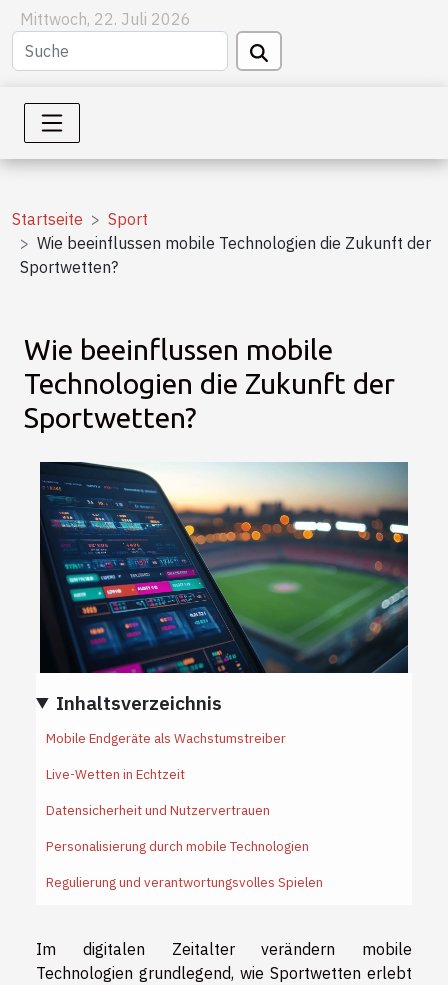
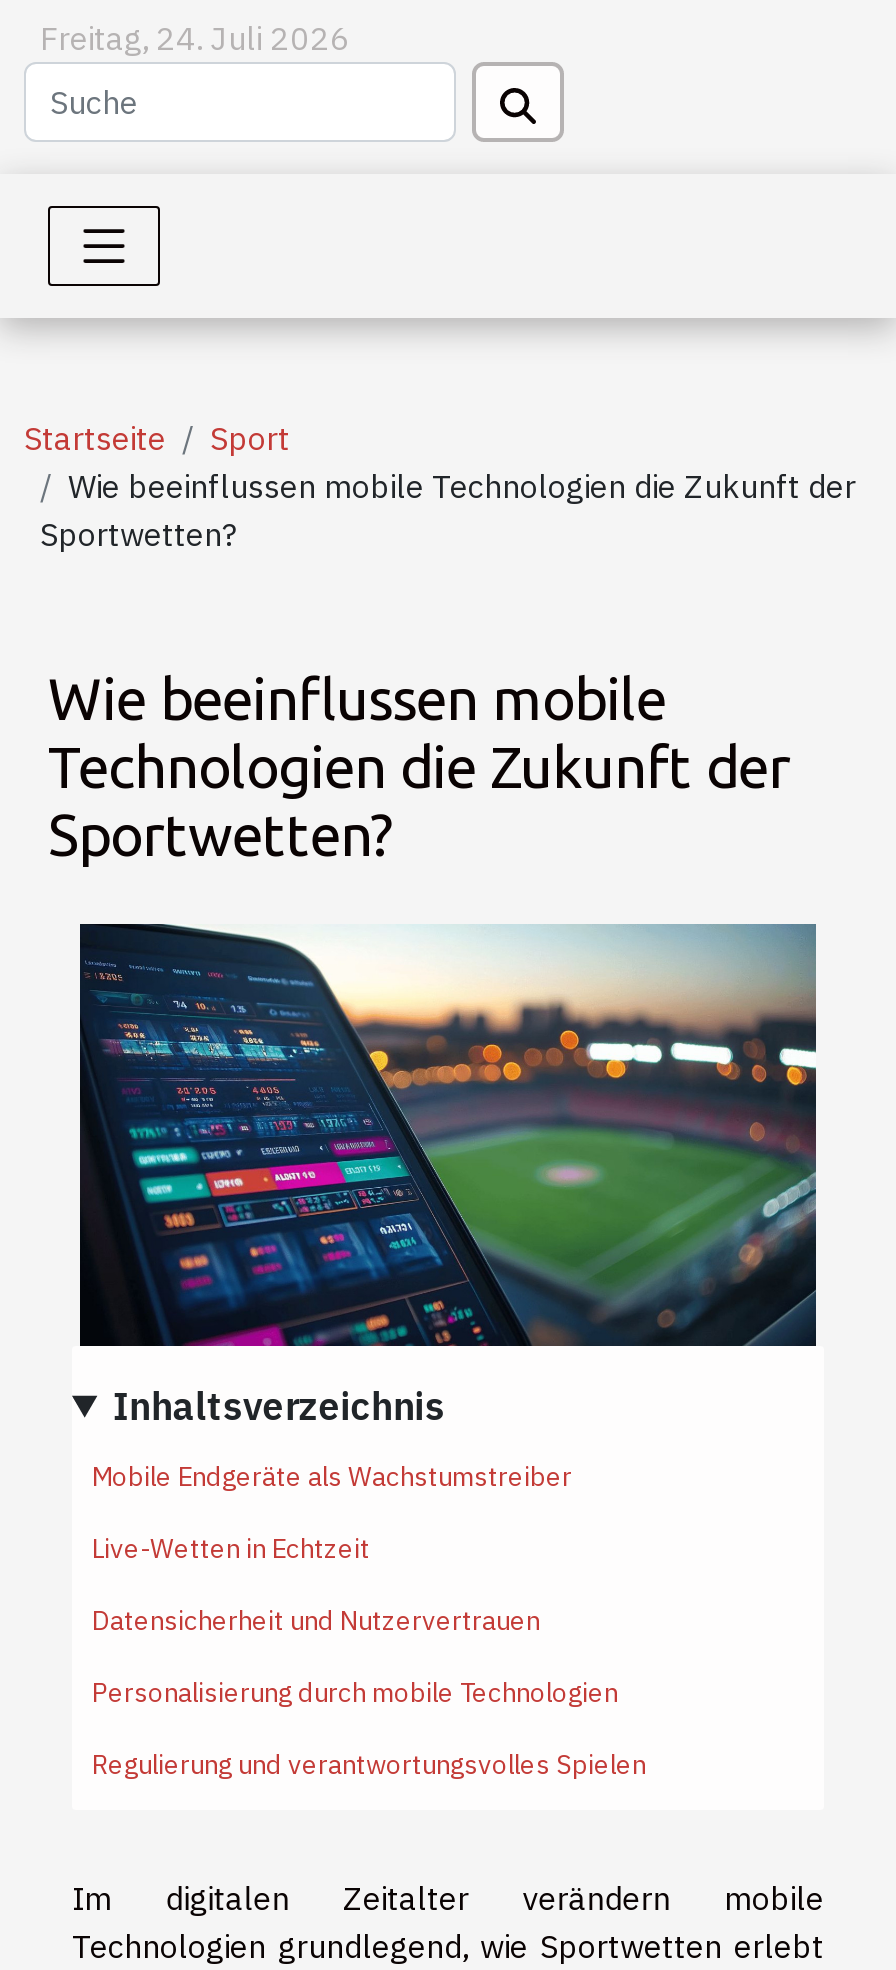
- Mittwoch, 22. Juli 2026
+ Freitag, 24. Juli 2026
